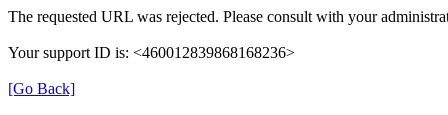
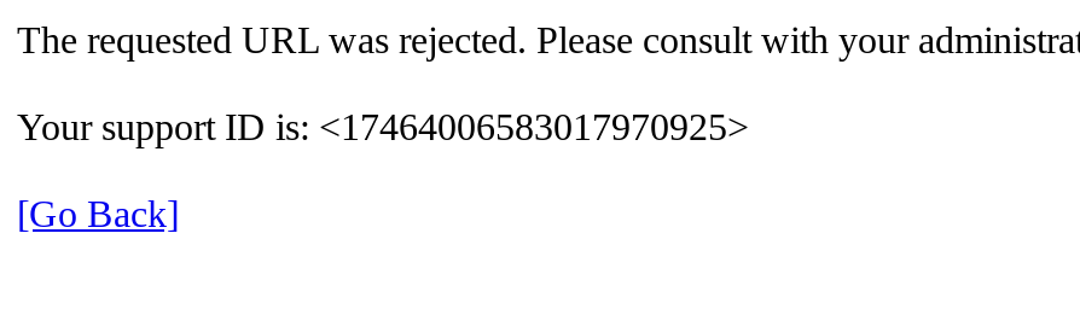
- Your support ID is: <460012839868168236>
+ Your support ID is: <17464006583017970925>
